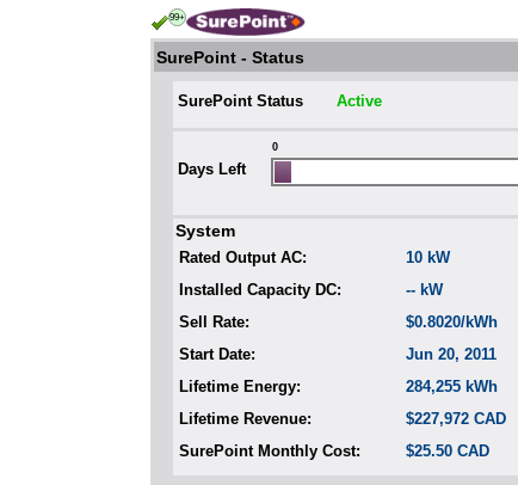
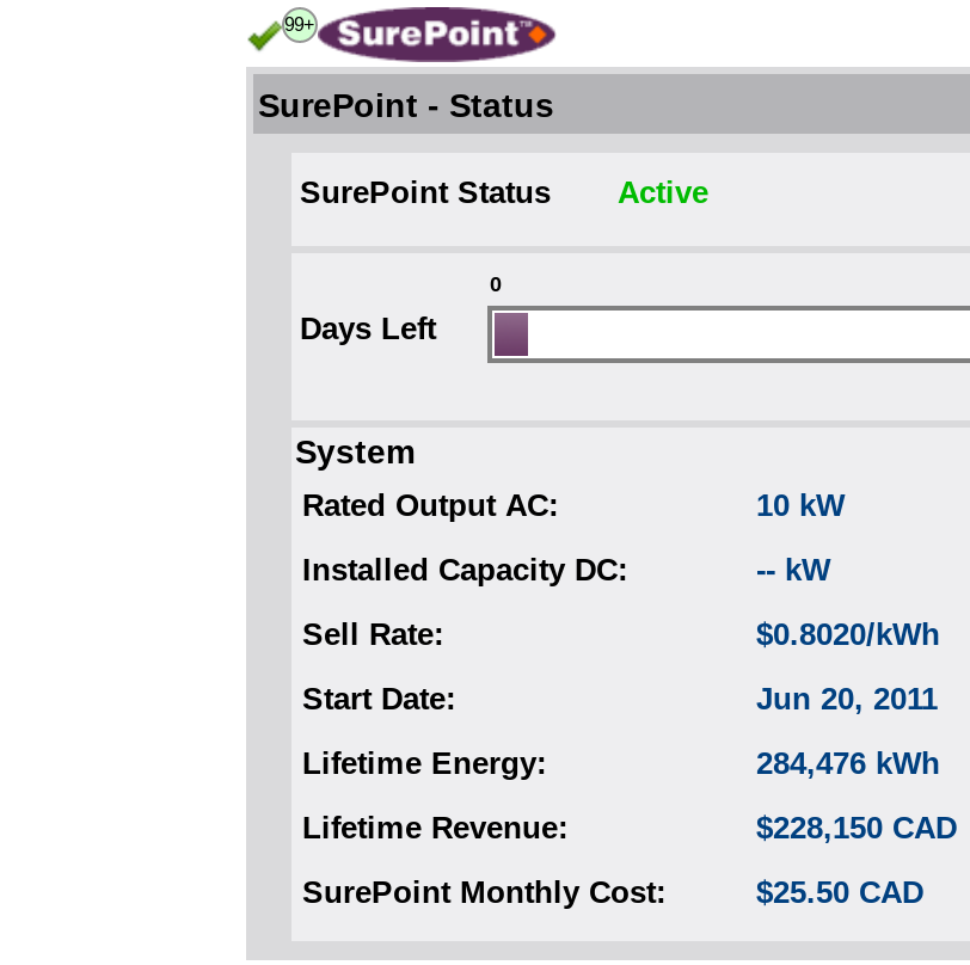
- 284,255 kWh
+ 284,476 kWh

- $227,972 CAD
+ $228,150 CAD
